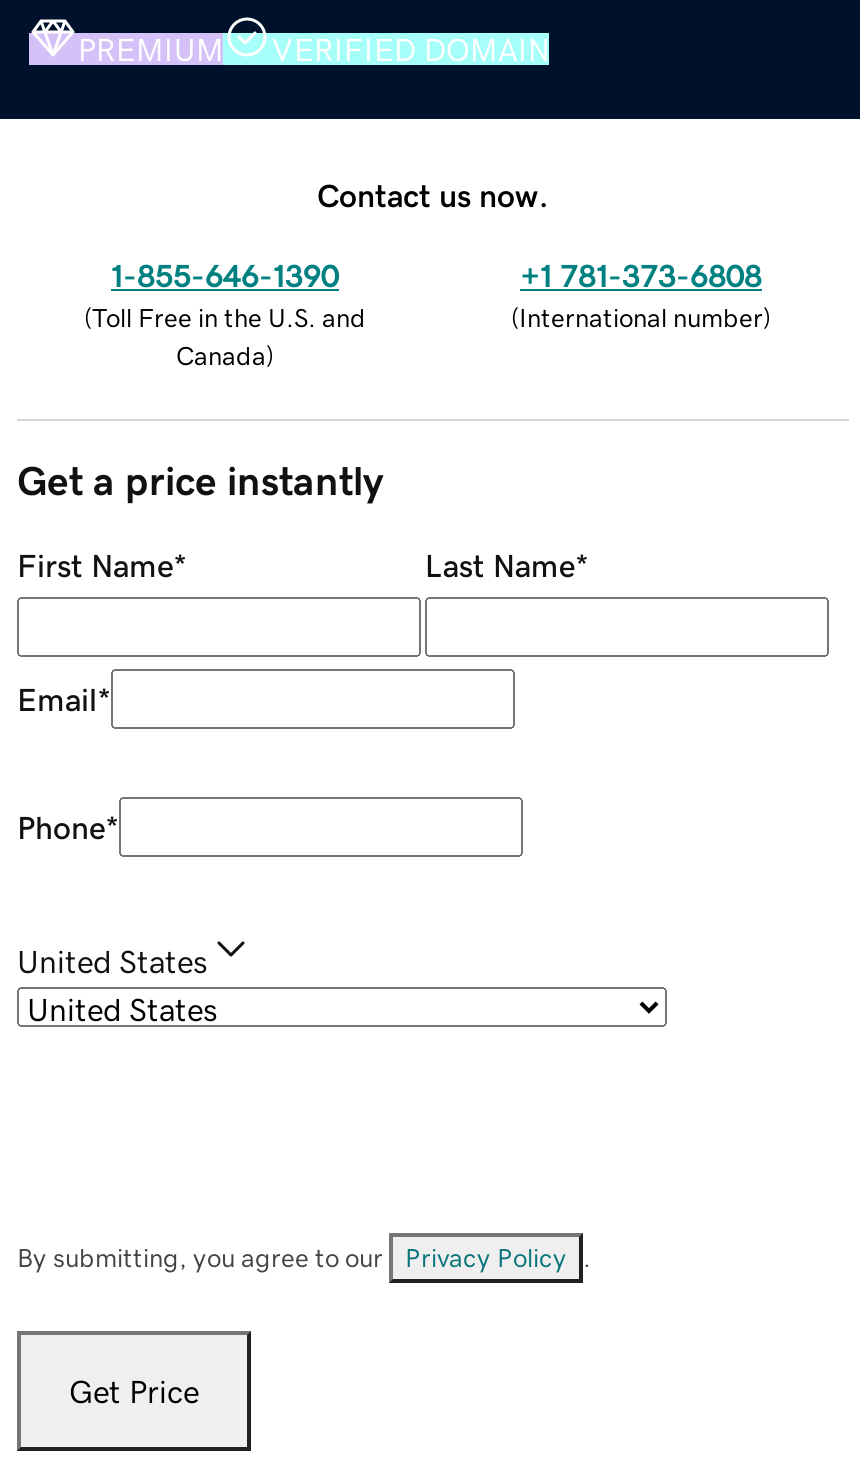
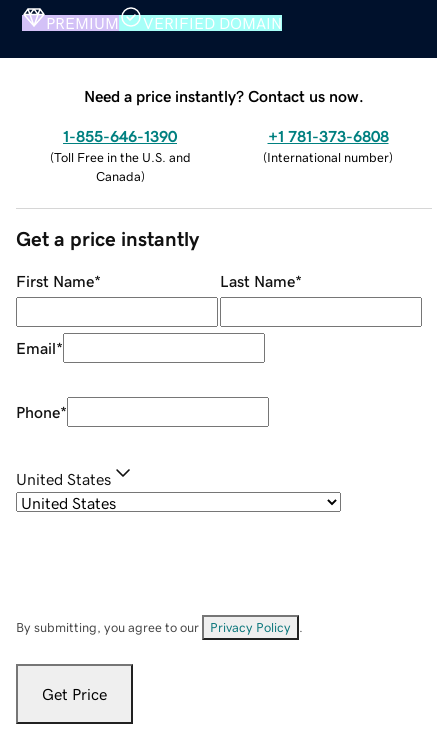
- Contact us now.
+ Need a price instantly? Contact us now.
